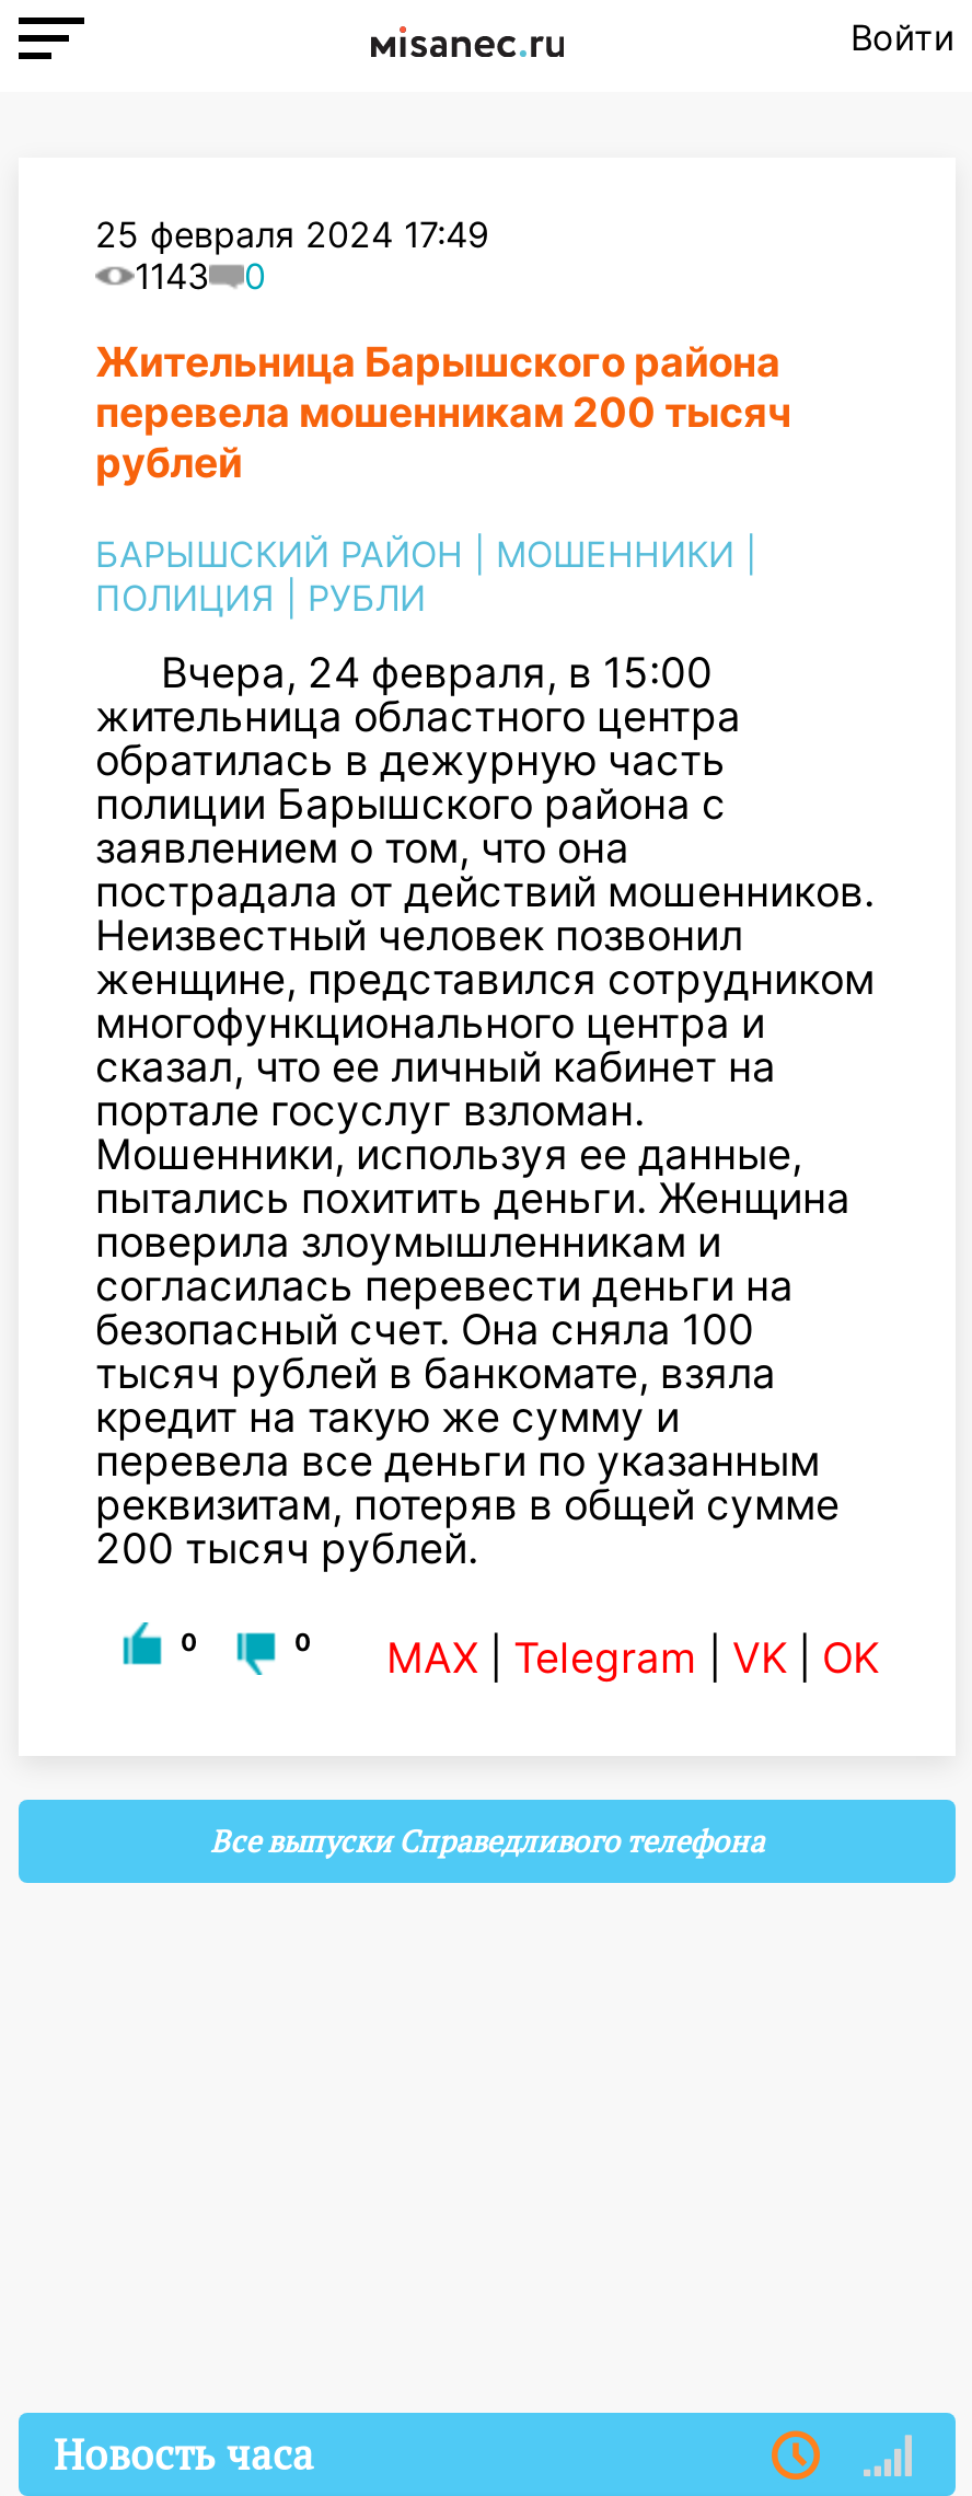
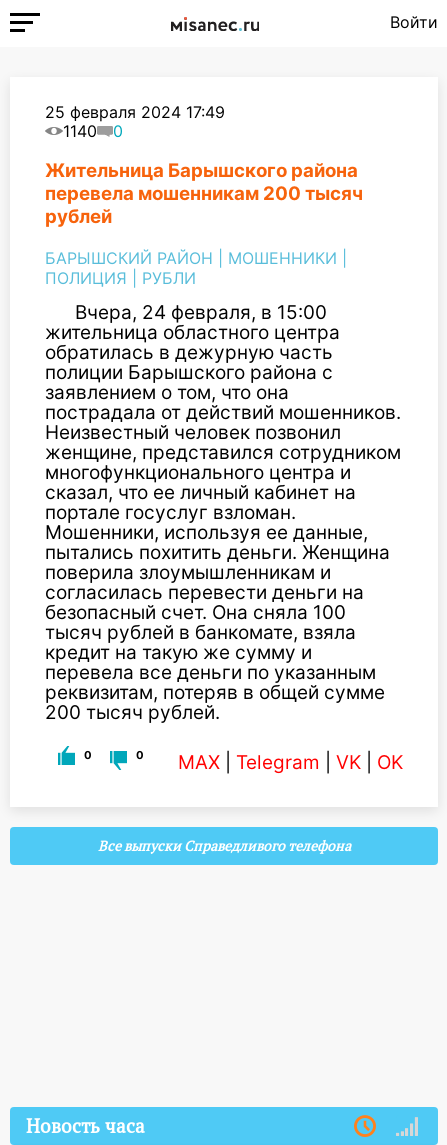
- 1143
+ 1140
